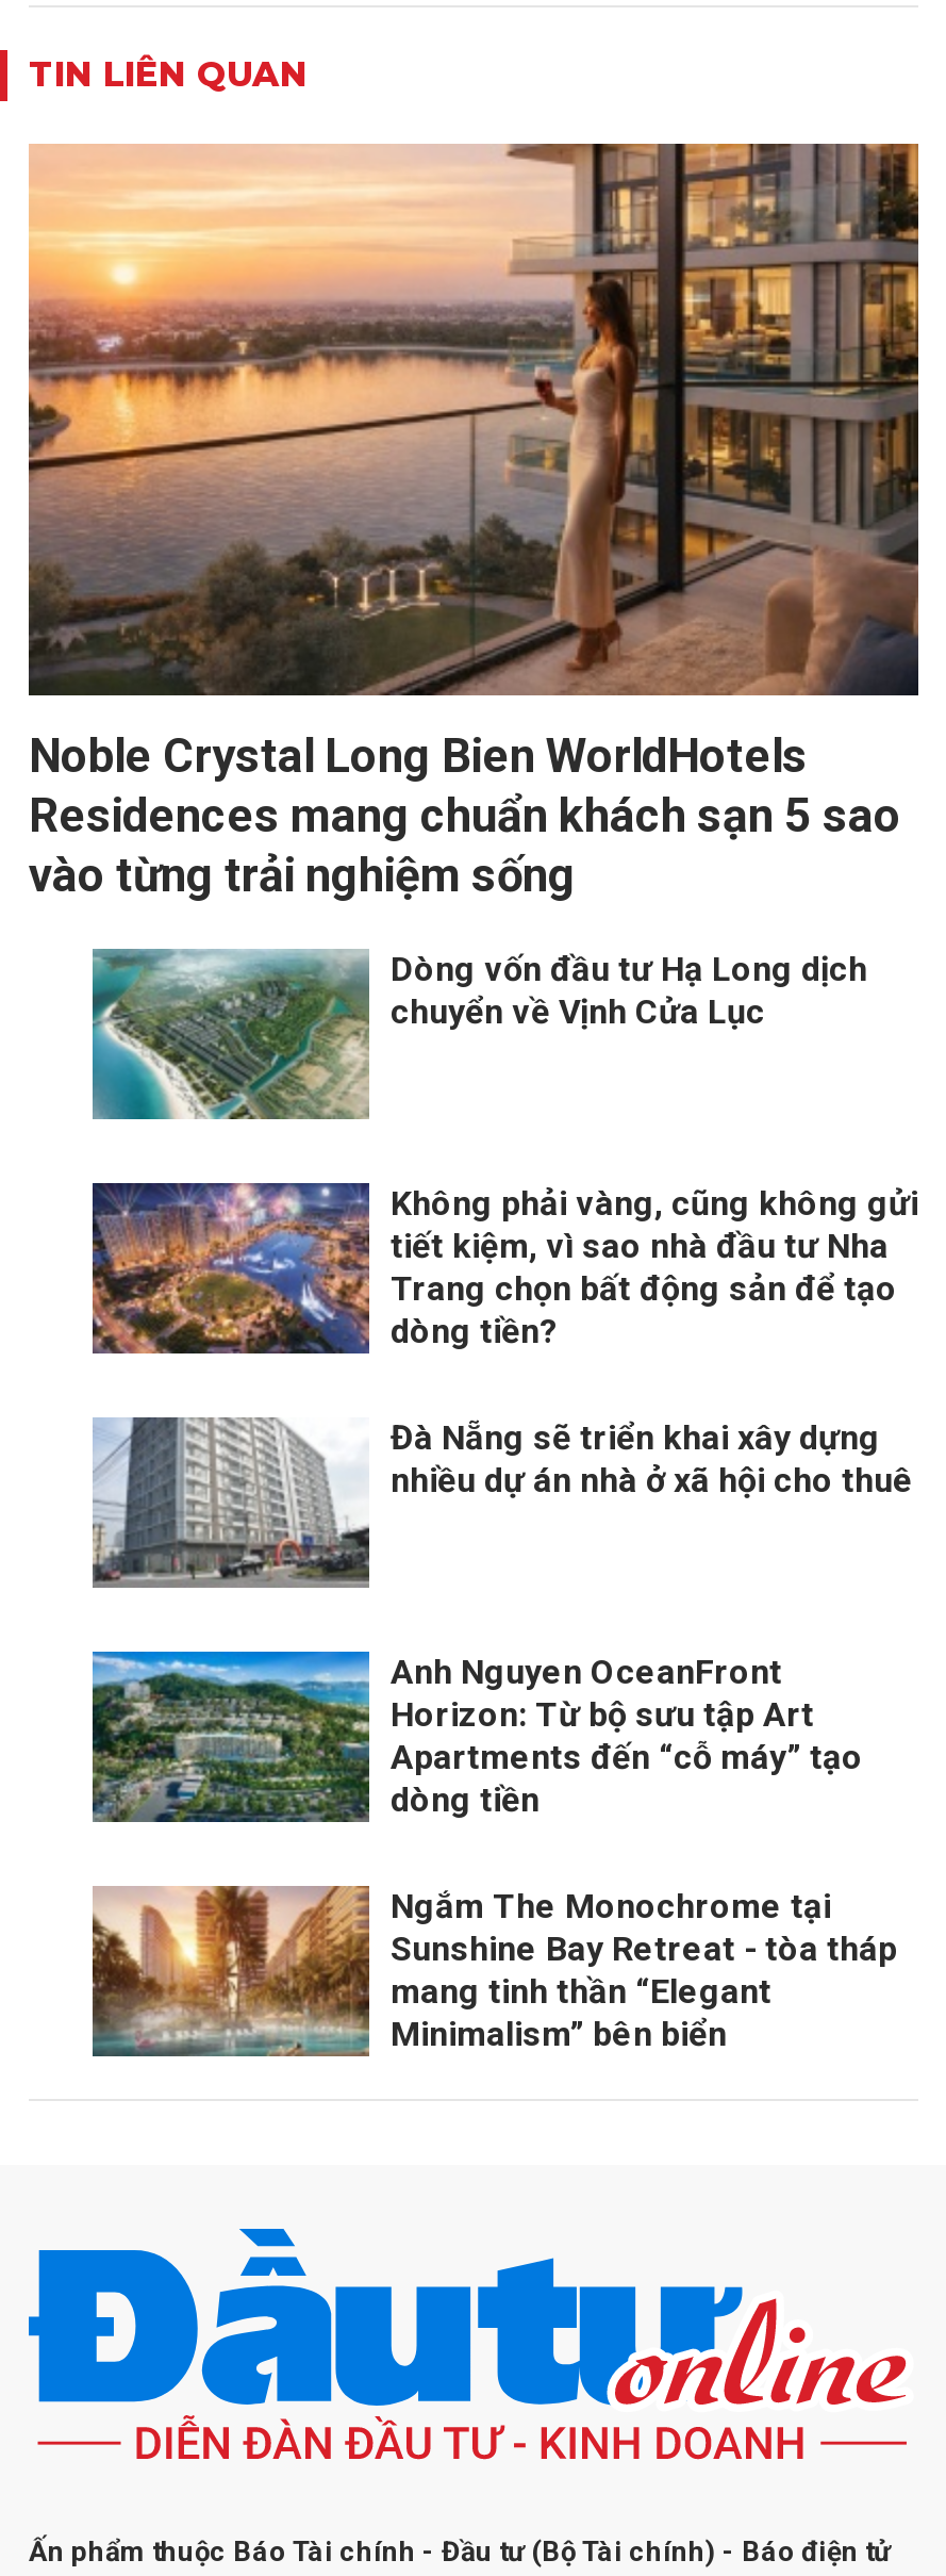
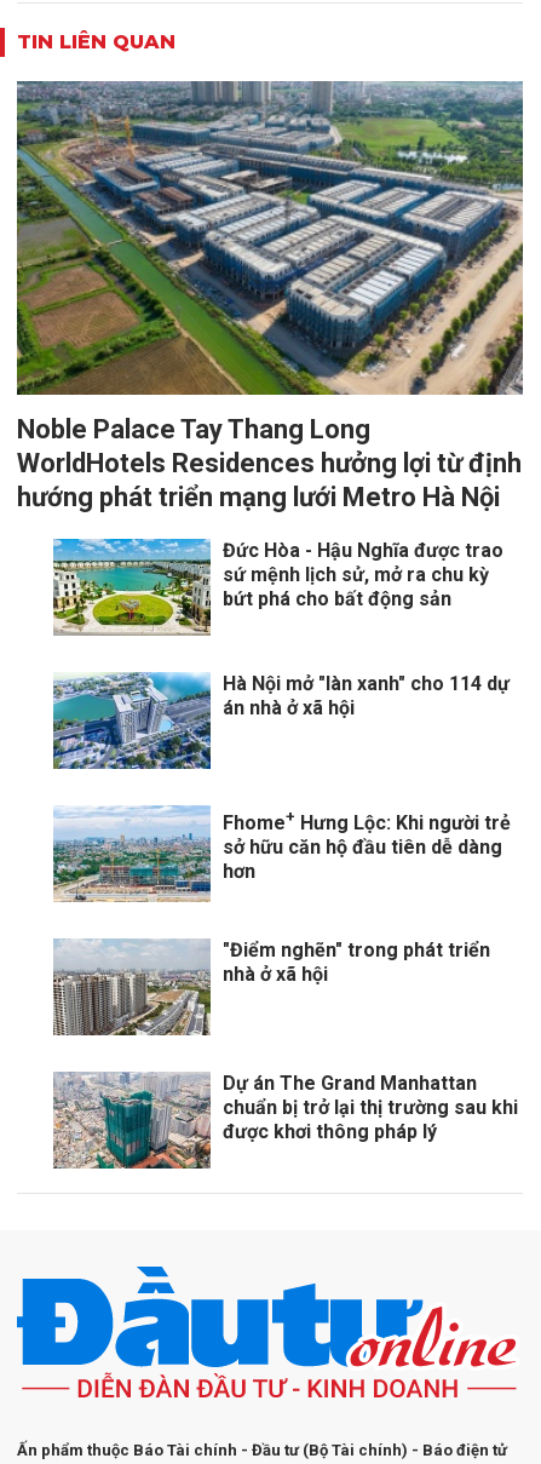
- [image]
- Noble Crystal Long Bien WorldHotels
- Residences mang chuẩn khách sạn 5 sao
- vào từng trải nghiệm sống
+ [image]
+ Noble Palace Tay Thang Long
+ WorldHotels Residences hưởng lợi từ định
+ hướng phát triển mạng lưới Metro Hà Nội

- [image]
- Dòng vốn đầu tư Hạ Long dịch
- chuyển về Vịnh Cửa Lục
+ [image]
+ Đức Hòa - Hậu Nghĩa được trao
+ sứ mệnh lịch sử, mở ra chu kỳ
+ bứt phá cho bất động sản

- [image]
- Không phải vàng, cũng không gửi
- tiết kiệm, vì sao nhà đầu tư Nha
- Trang chọn bất động sản để tạo
- dòng tiền?
+ [image]
+ Hà Nội mở "làn xanh" cho 114 dự
+ án nhà ở xã hội

- [image]
- Đà Nẵng sẽ triển khai xây dựng
- nhiều dự án nhà ở xã hội cho thuê
+ [image]
+ Fhome+ Hưng Lộc: Khi người trẻ
+ sở hữu căn hộ đầu tiên dễ dàng
+ hơn

- [image]
- Anh Nguyen OceanFront
- Horizon: Từ bộ sưu tập Art
- Apartments đến “cỗ máy” tạo
- dòng tiền
+ [image]
+ "Điểm nghẽn" trong phát triển
+ nhà ở xã hội

- [image]
- Ngắm The Monochrome tại
- Sunshine Bay Retreat - tòa tháp
- mang tinh thần “Elegant
- Minimalism” bên biển
+ [image]
+ Dự án The Grand Manhattan
+ chuẩn bị trở lại thị trường sau khi
+ được khơi thông pháp lý
